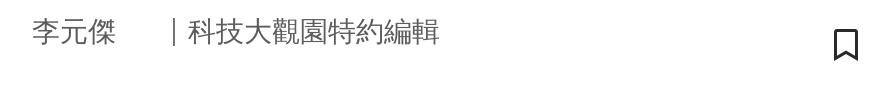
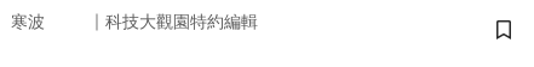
- 李元傑
+ 寒波
